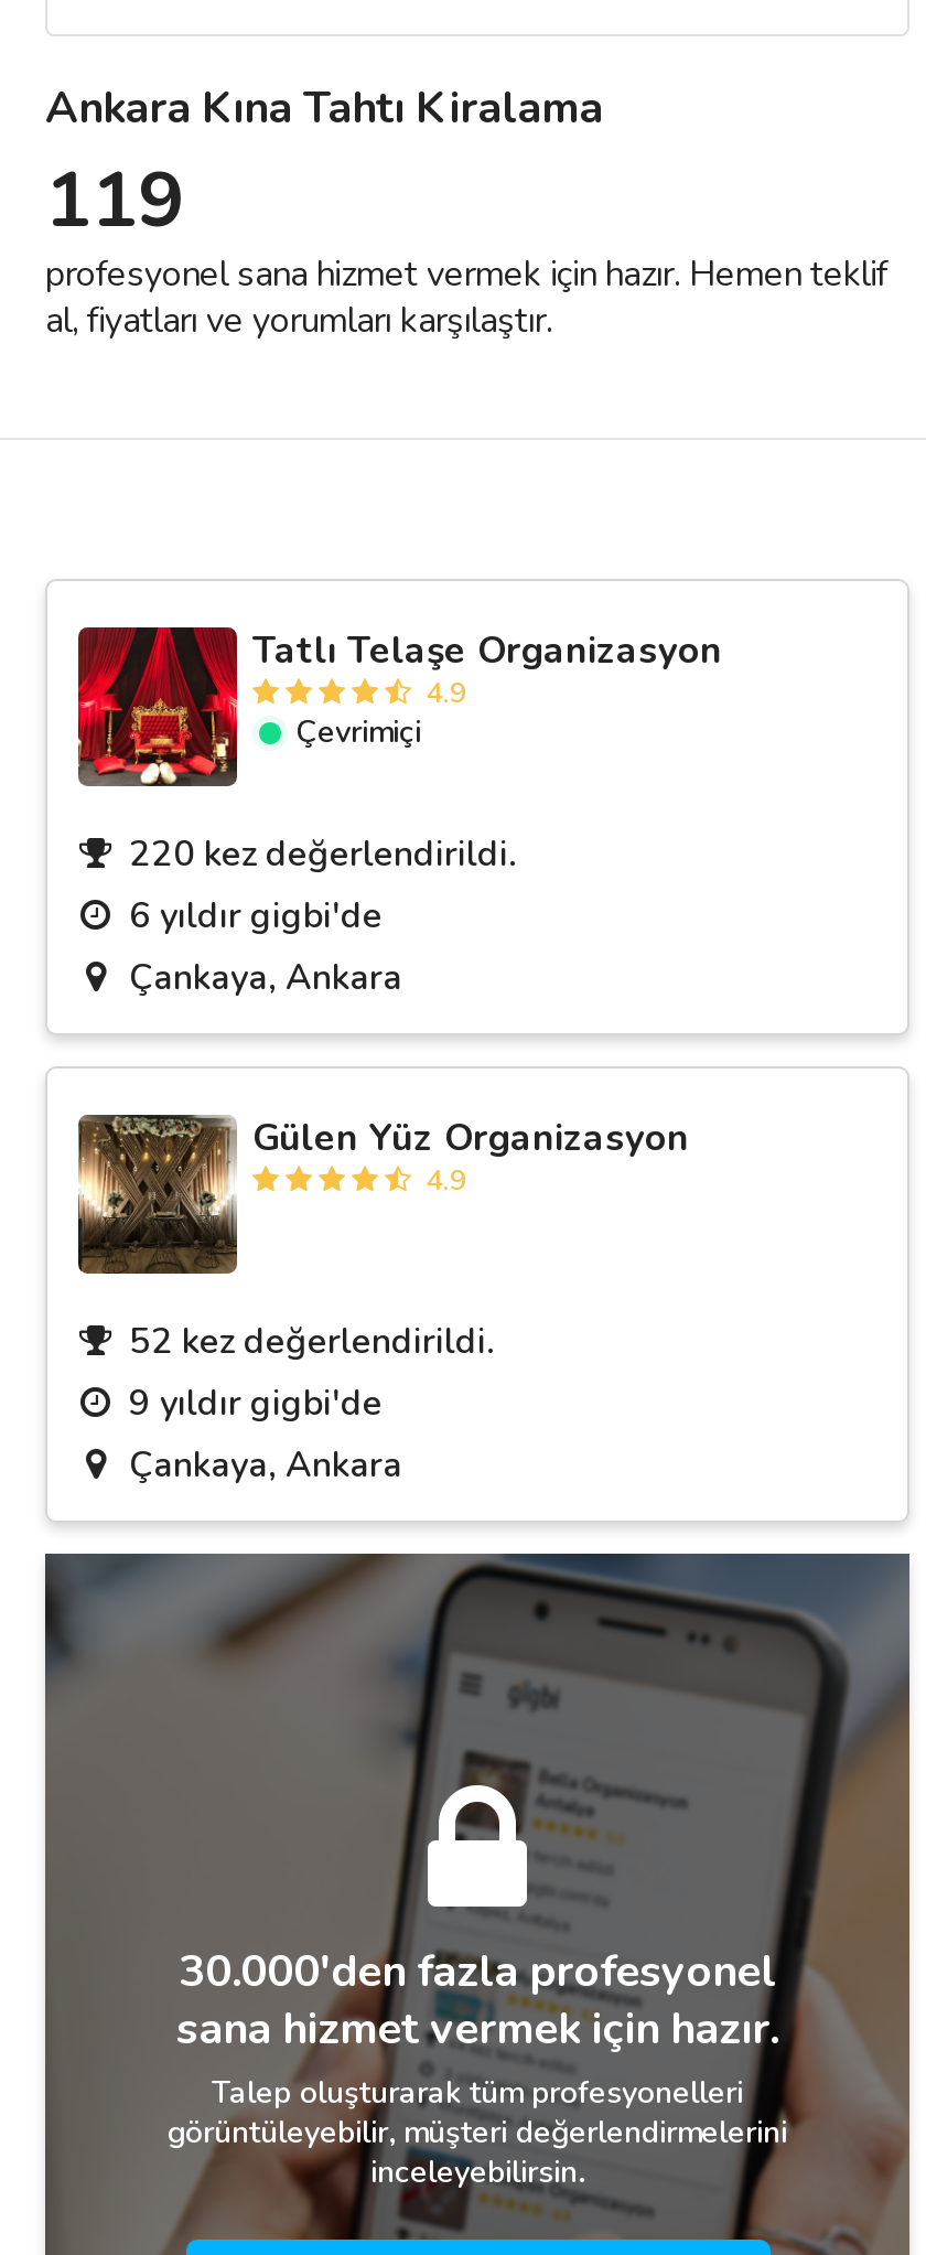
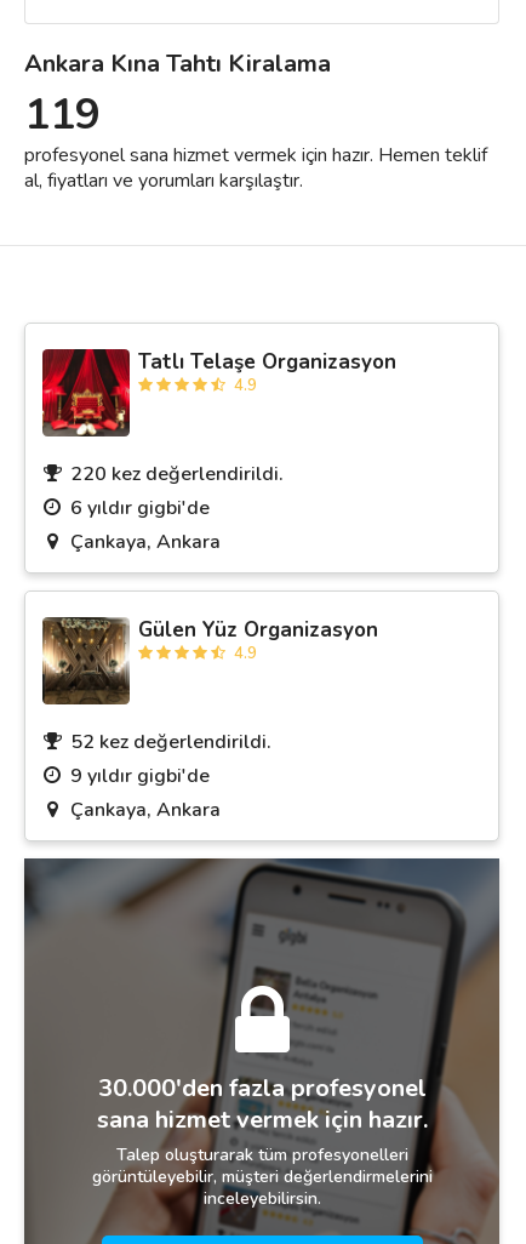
- Çevrimiçi
